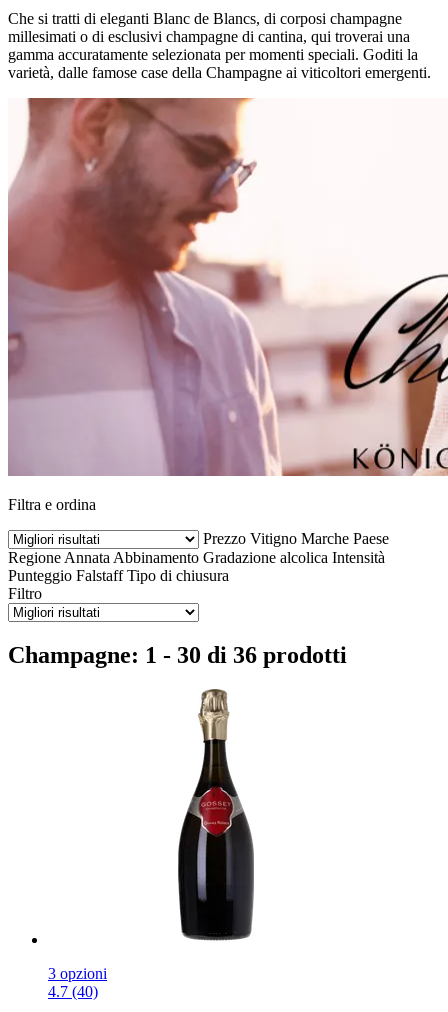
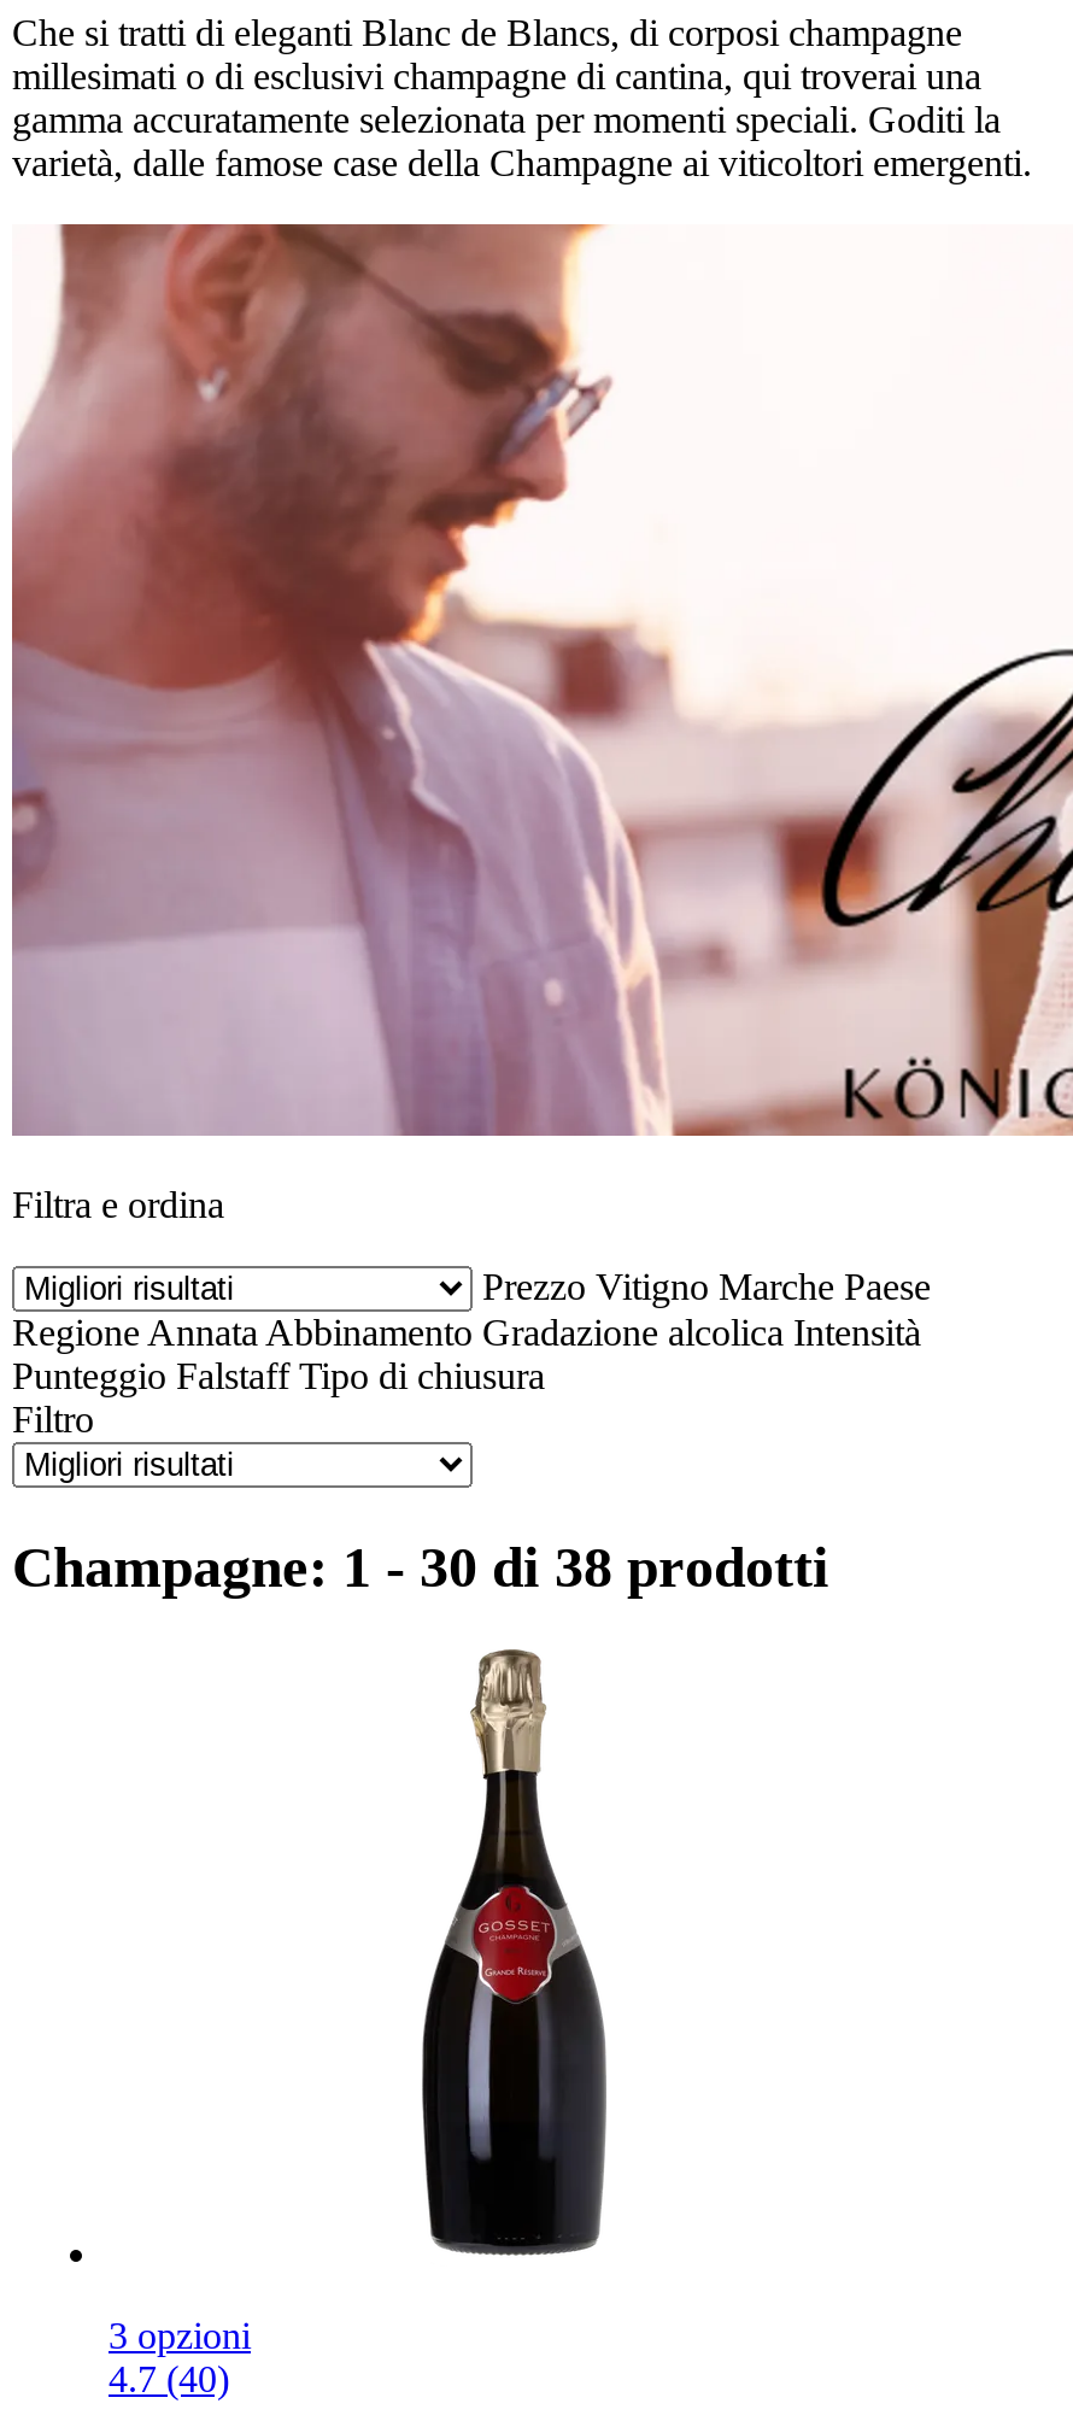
- Champagne: 1 - 30 di 36 prodotti
+ Champagne: 1 - 30 di 38 prodotti
